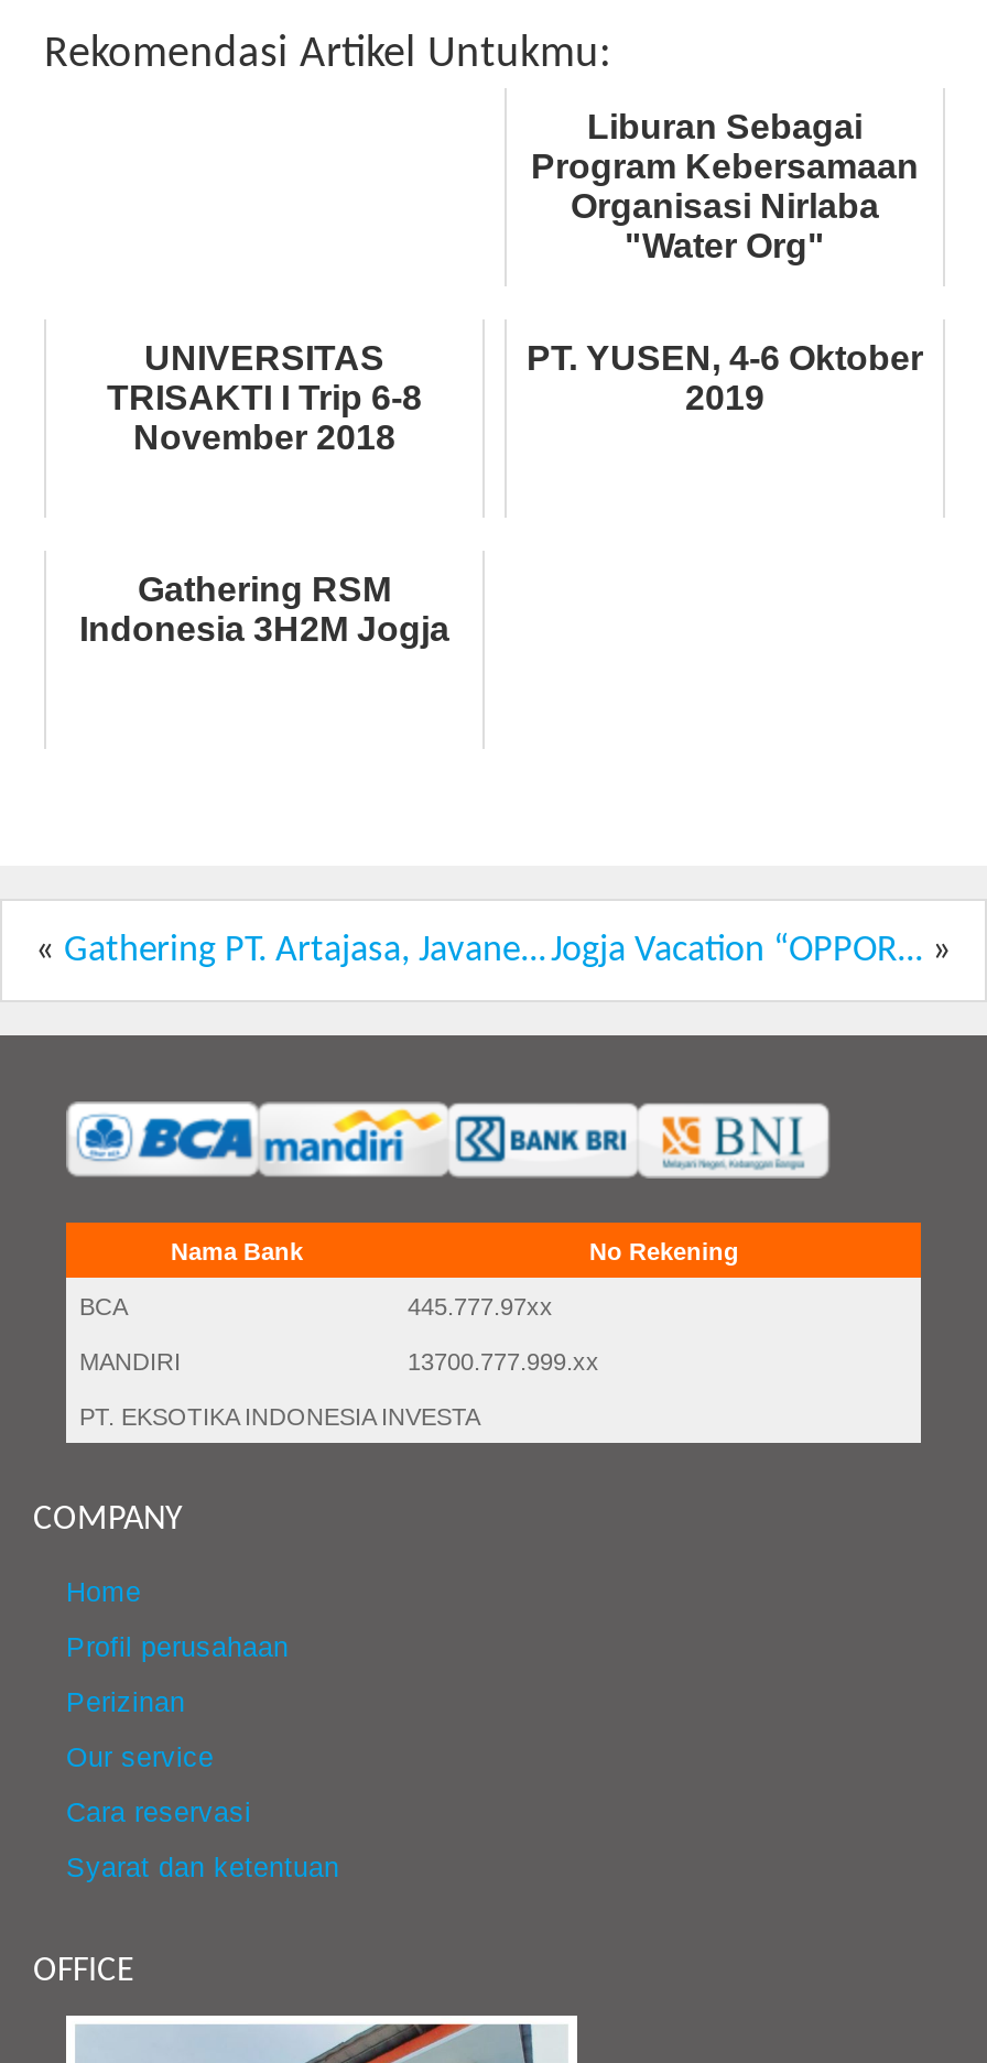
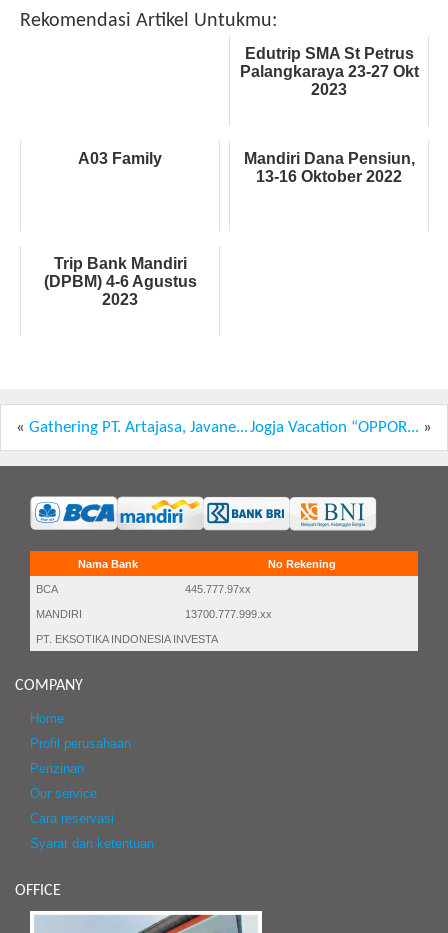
- Liburan Sebagai
- Program Kebersamaan
- Organisasi Nirlaba
- "Water Org"
- UNIVERSITAS
- TRISAKTI I Trip 6-8
- November 2018
+ Edutrip SMA St Petrus
+ Palangkaraya 23-27 Okt
+ 2023

- PT. YUSEN, 4-6 Oktober
- 2019
+ A03 Family
+ Mandiri Dana Pensiun,
+ 13-16 Oktober 2022

- Gathering RSM
- Indonesia 3H2M Jogja
+ Trip Bank Mandiri
+ (DPBM) 4-6 Agustus
+ 2023
